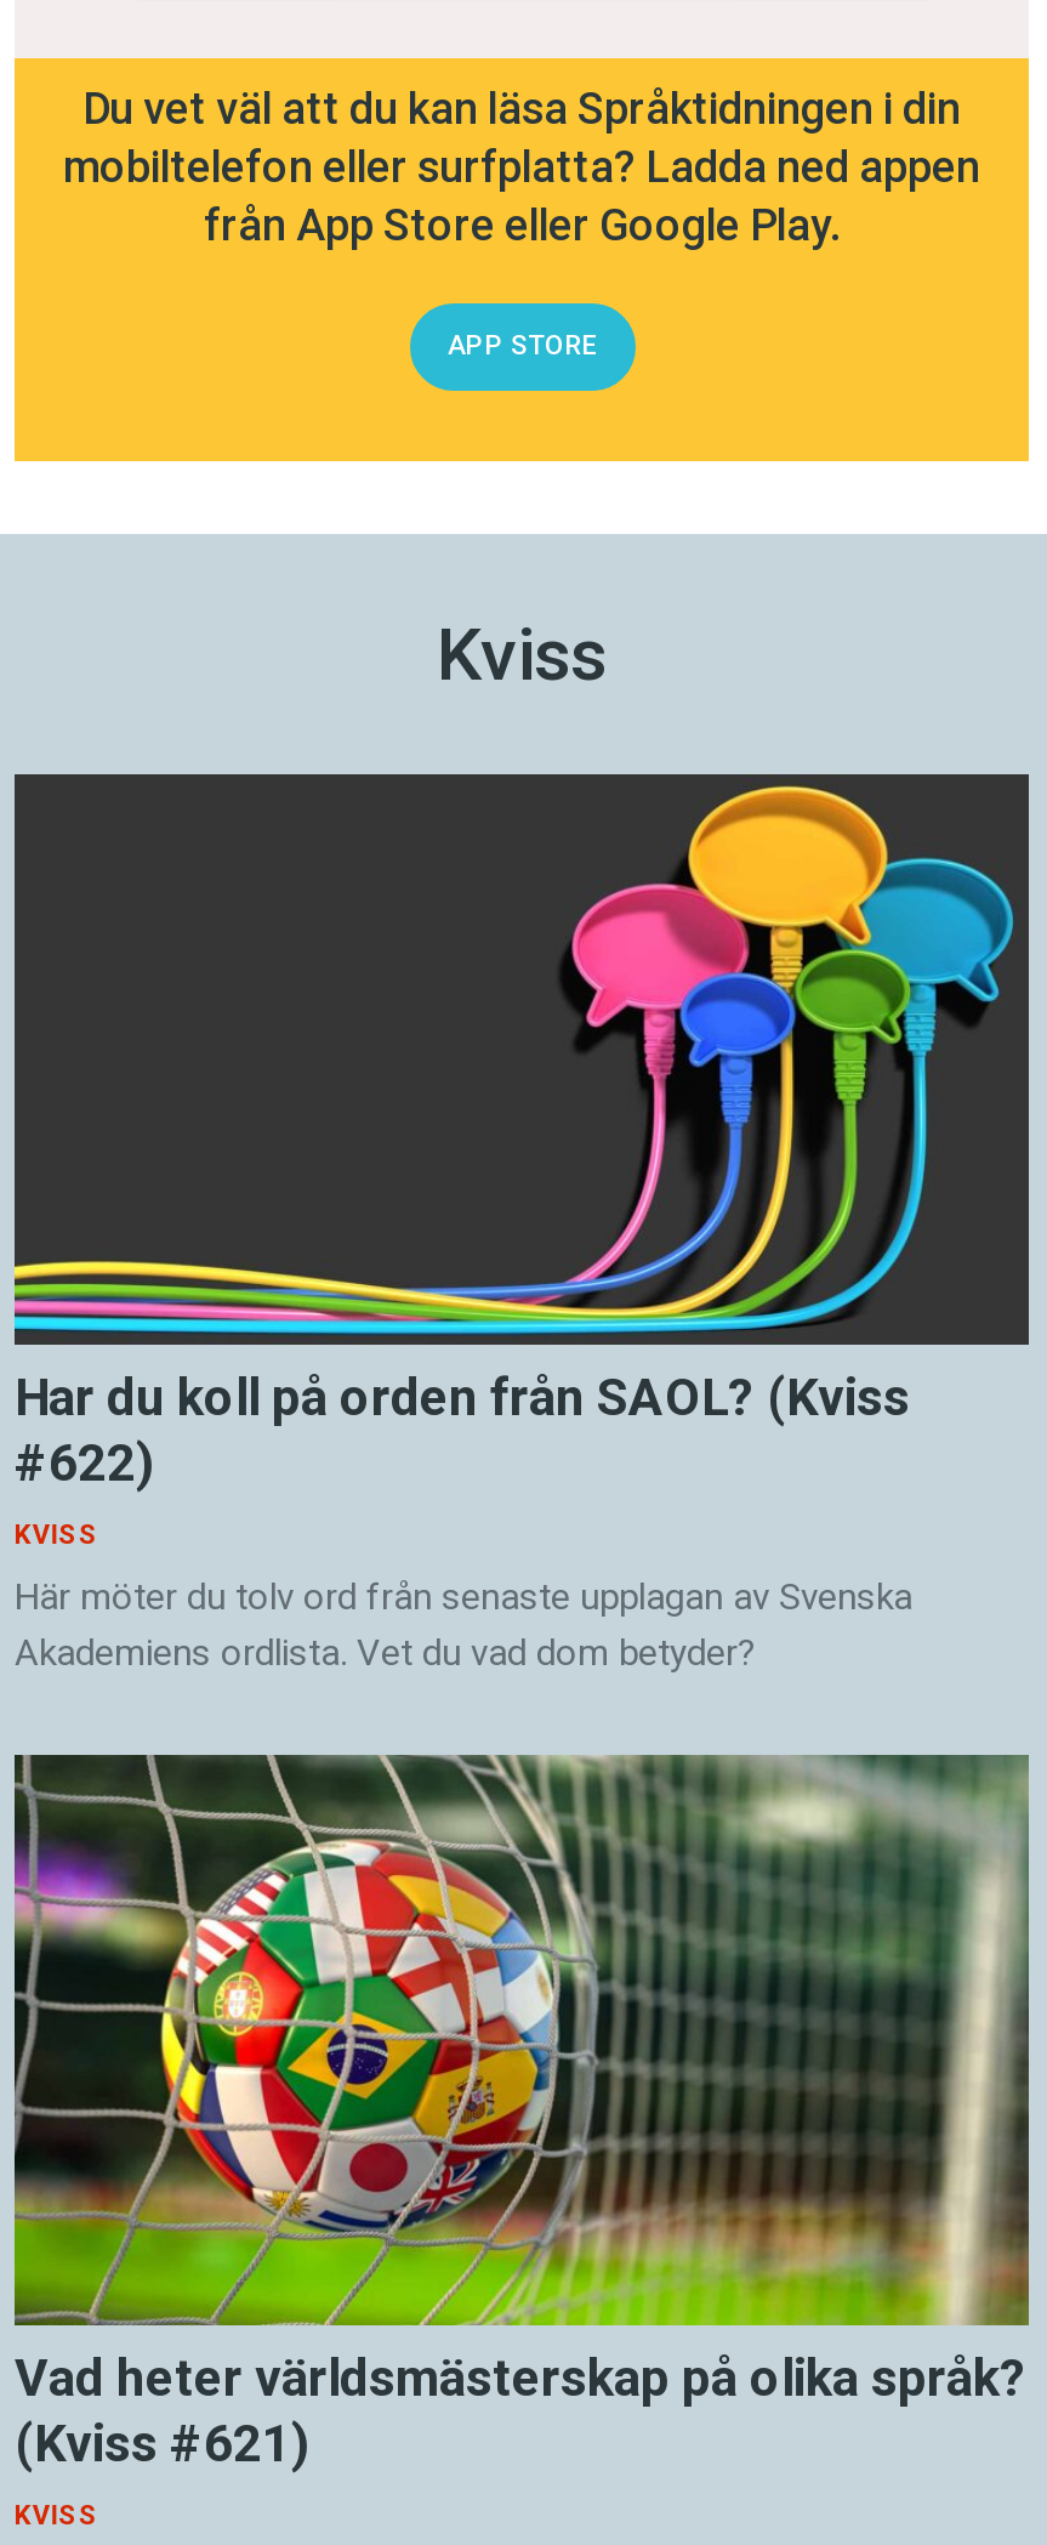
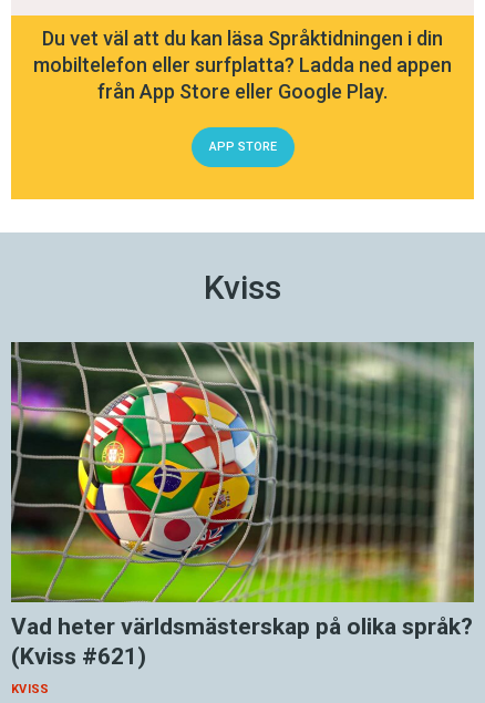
- [image]
- Har du koll på orden från SAOL? (Kviss
- #622)
- KVISS
- Här möter du tolv ord från senaste upplagan av Svenska
- Akademiens ordlista. Vet du vad dom betyder?
